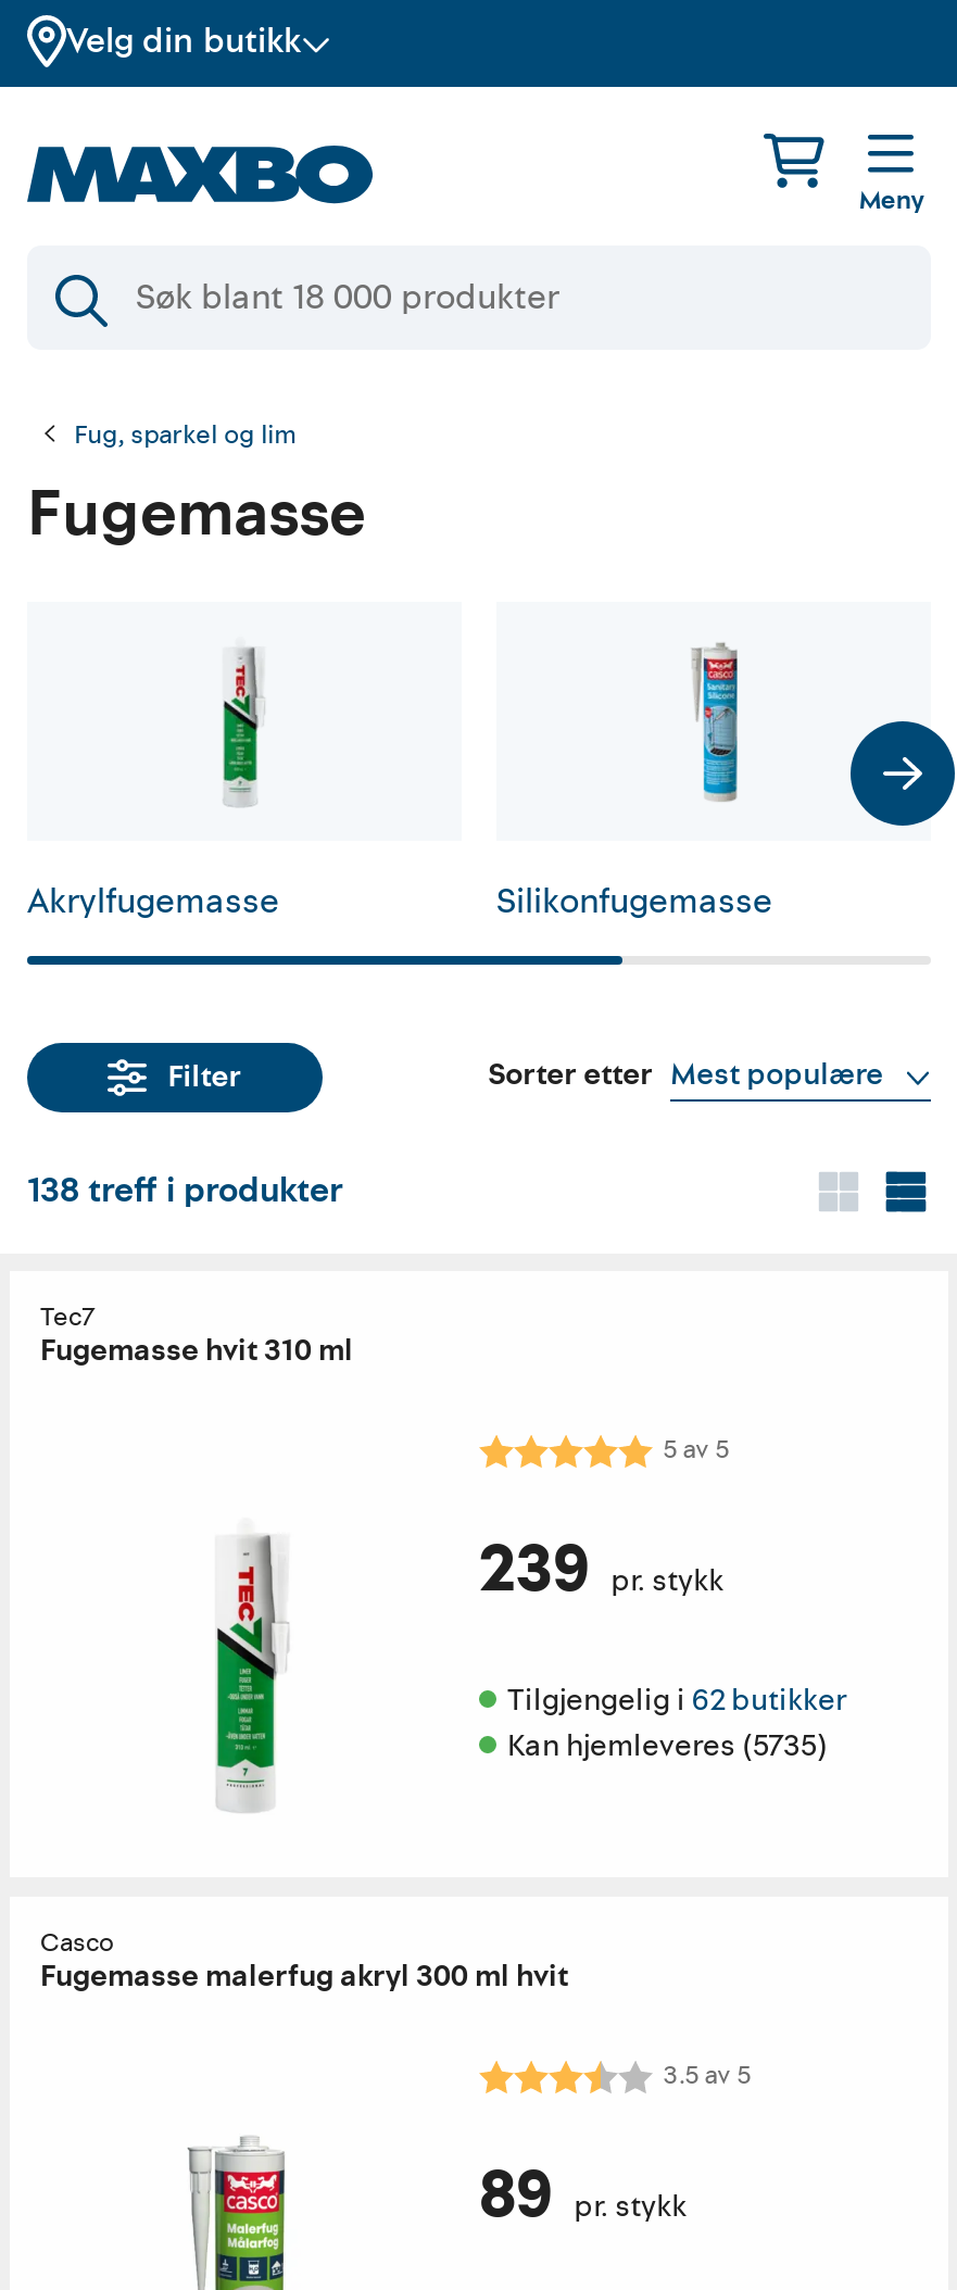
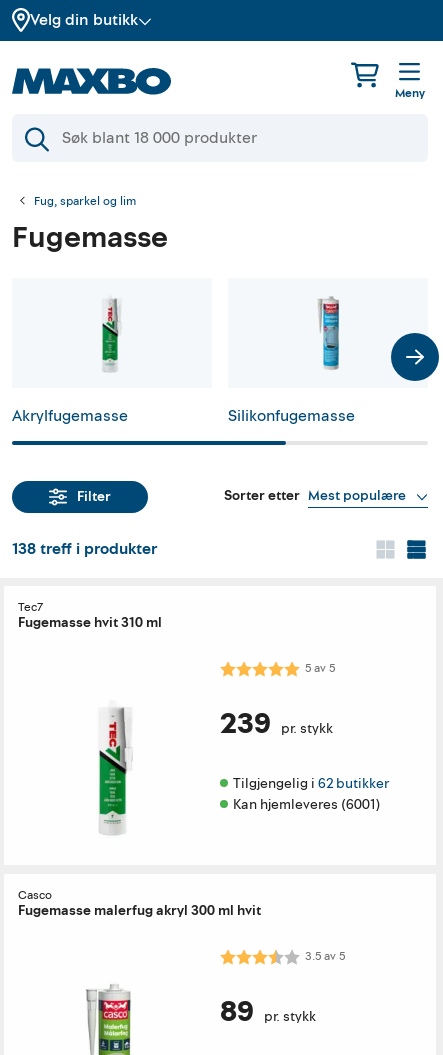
- Kan hjemleveres (5735)
+ Kan hjemleveres (6001)
